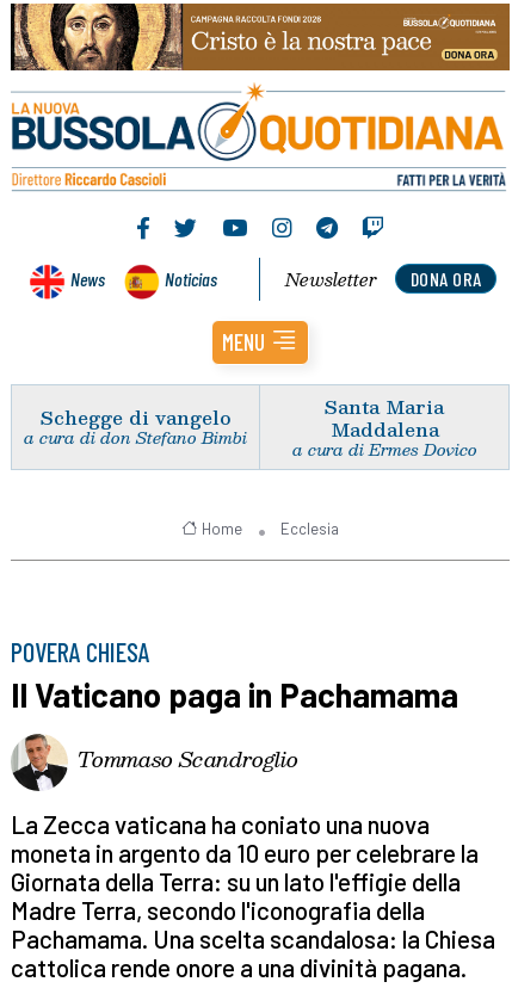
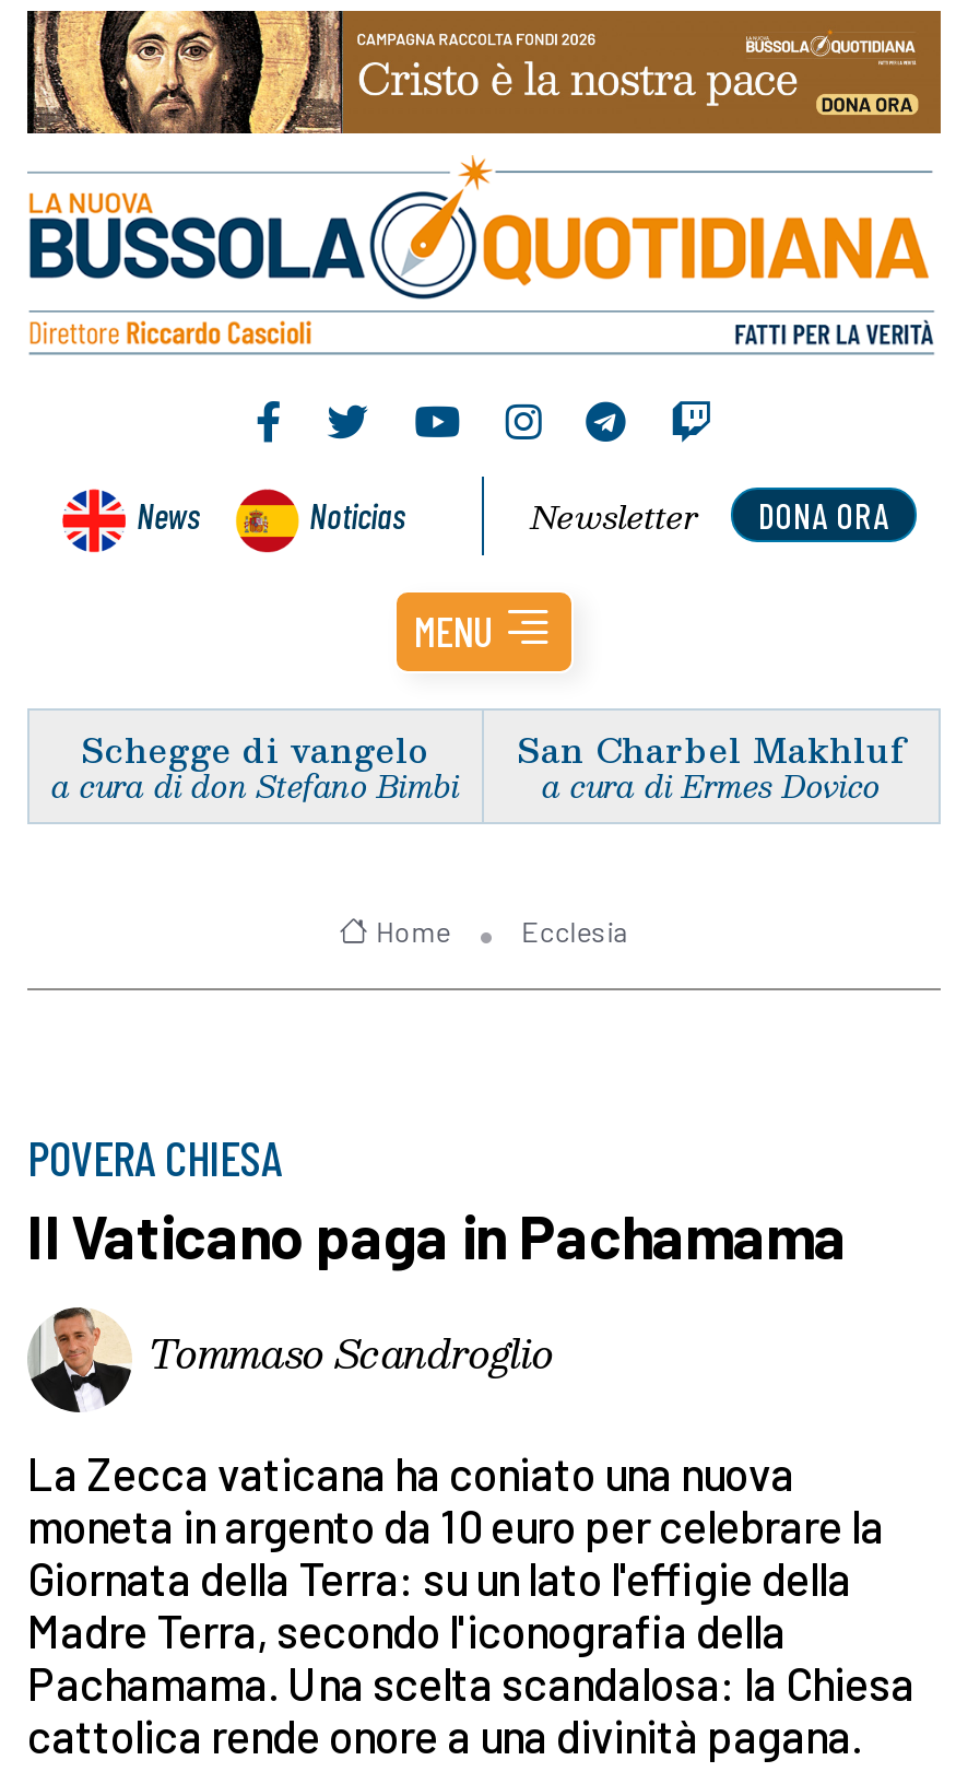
- Santa Maria
- Maddalena
+ San Charbel Makhluf
